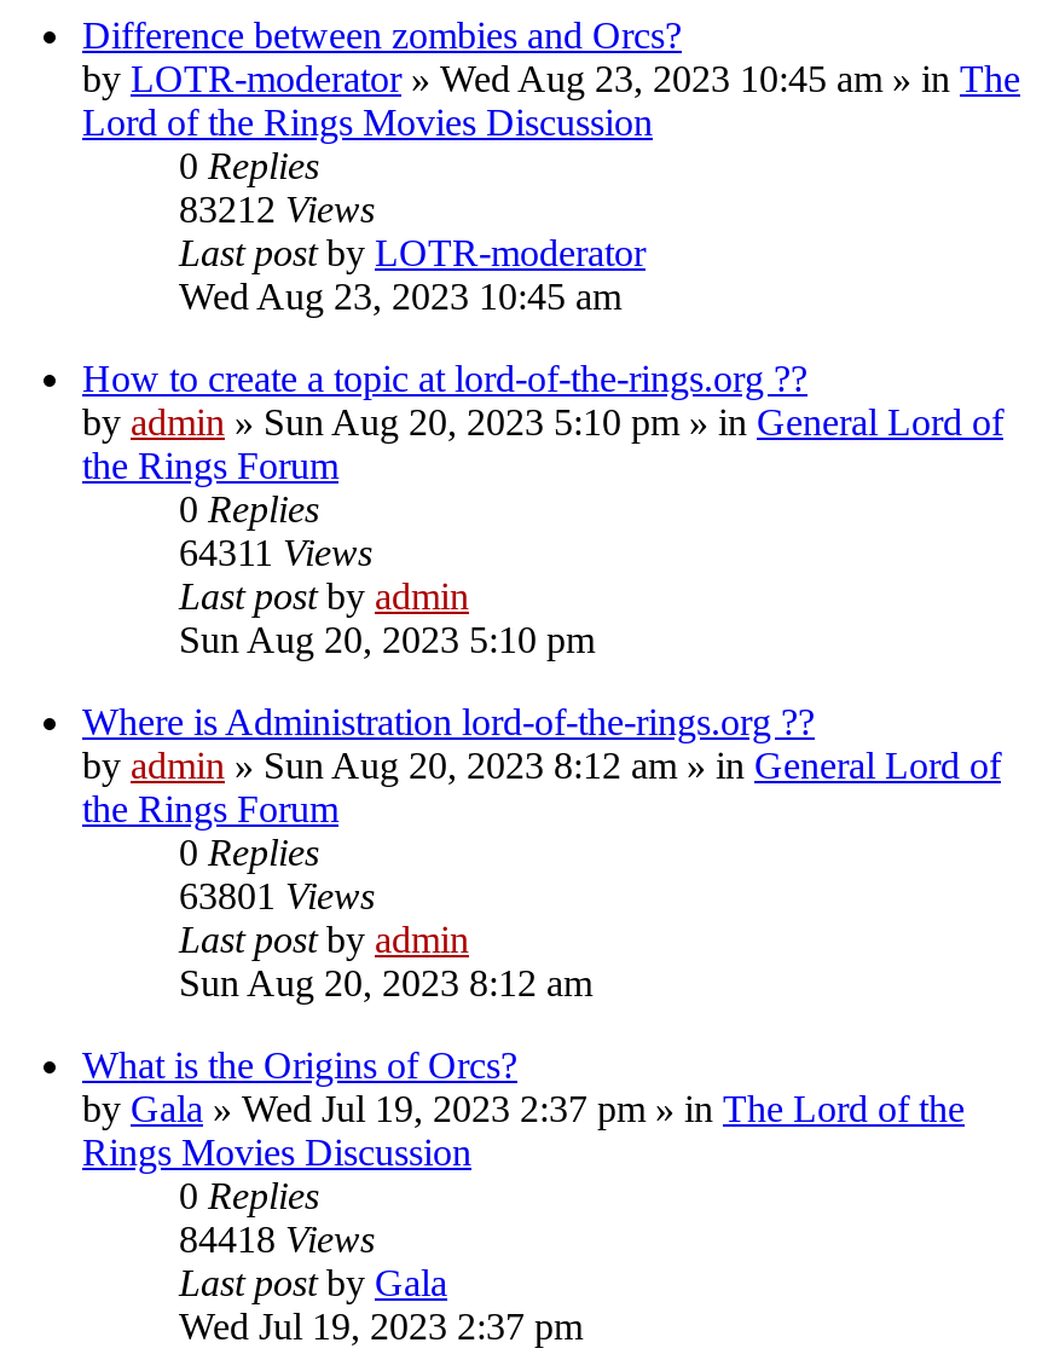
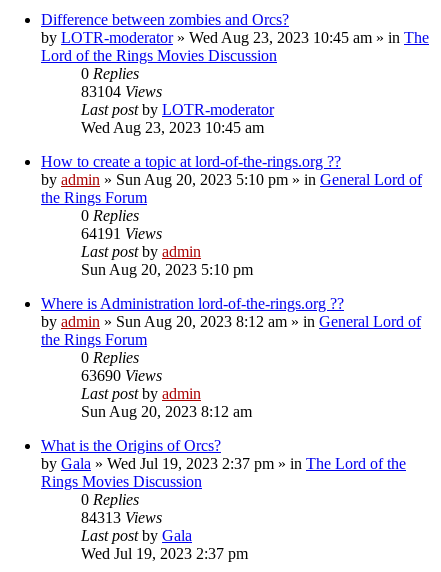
- 83212 Views
+ 83104 Views

- 64311 Views
+ 64191 Views

- 63801 Views
+ 63690 Views

- 84418 Views
+ 84313 Views
